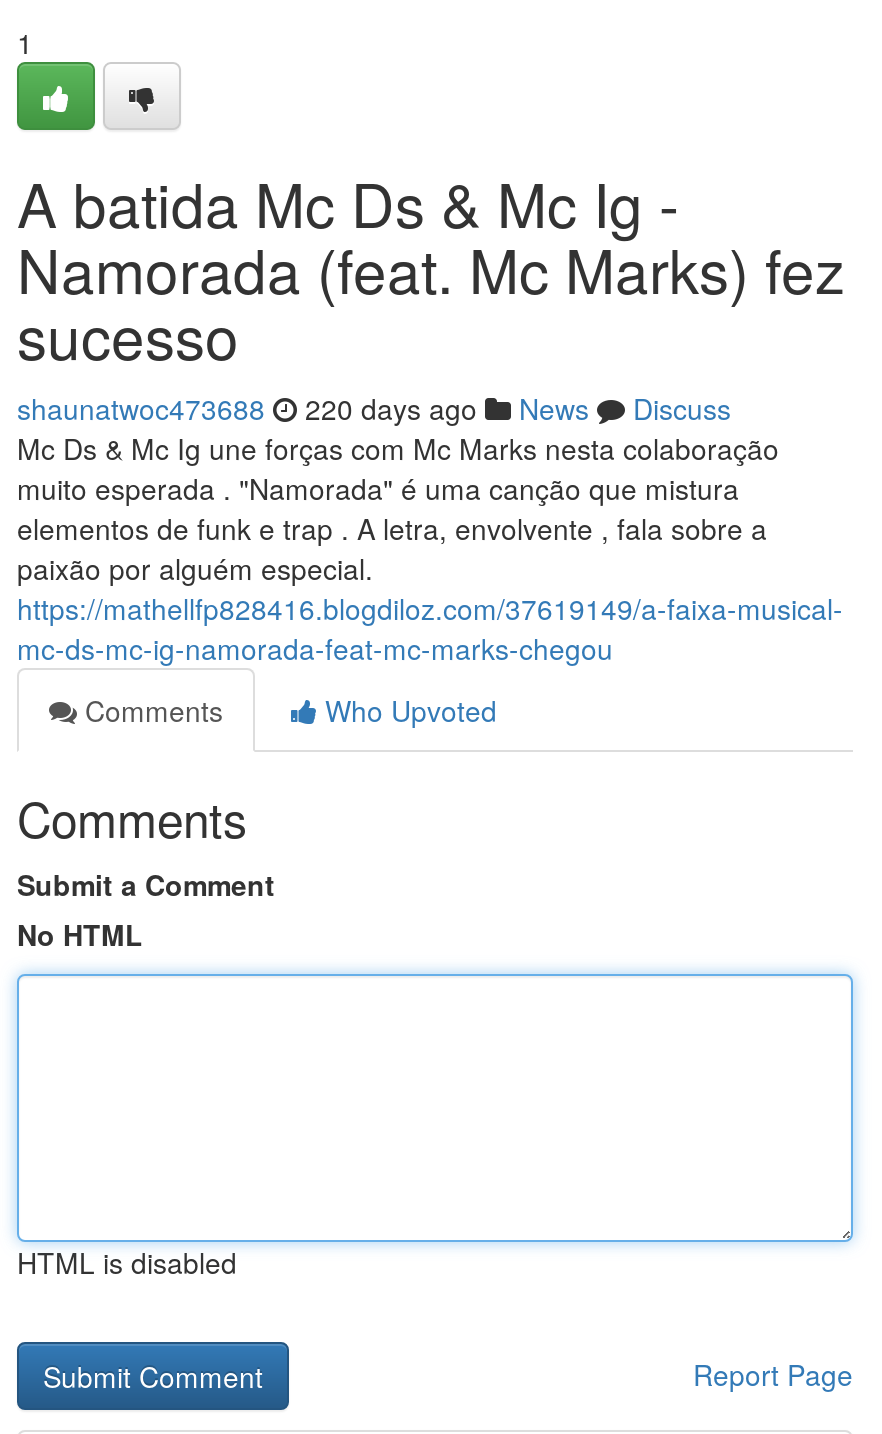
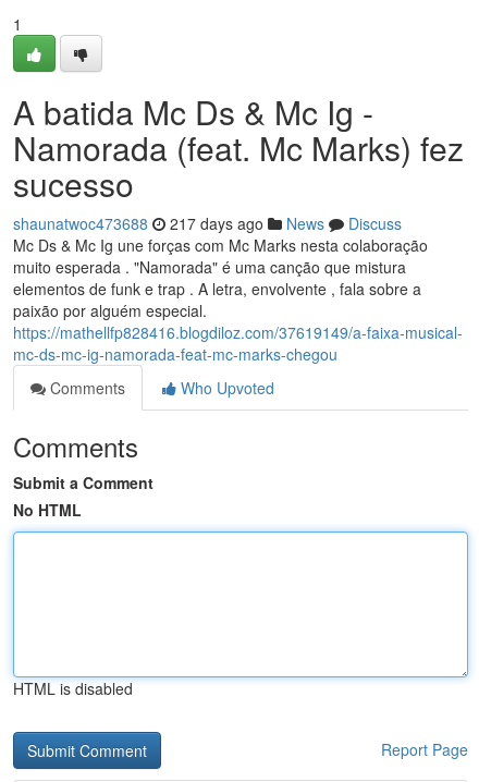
- shaunatwoc473688 220 days ago News Discuss
+ shaunatwoc473688 217 days ago News Discuss
